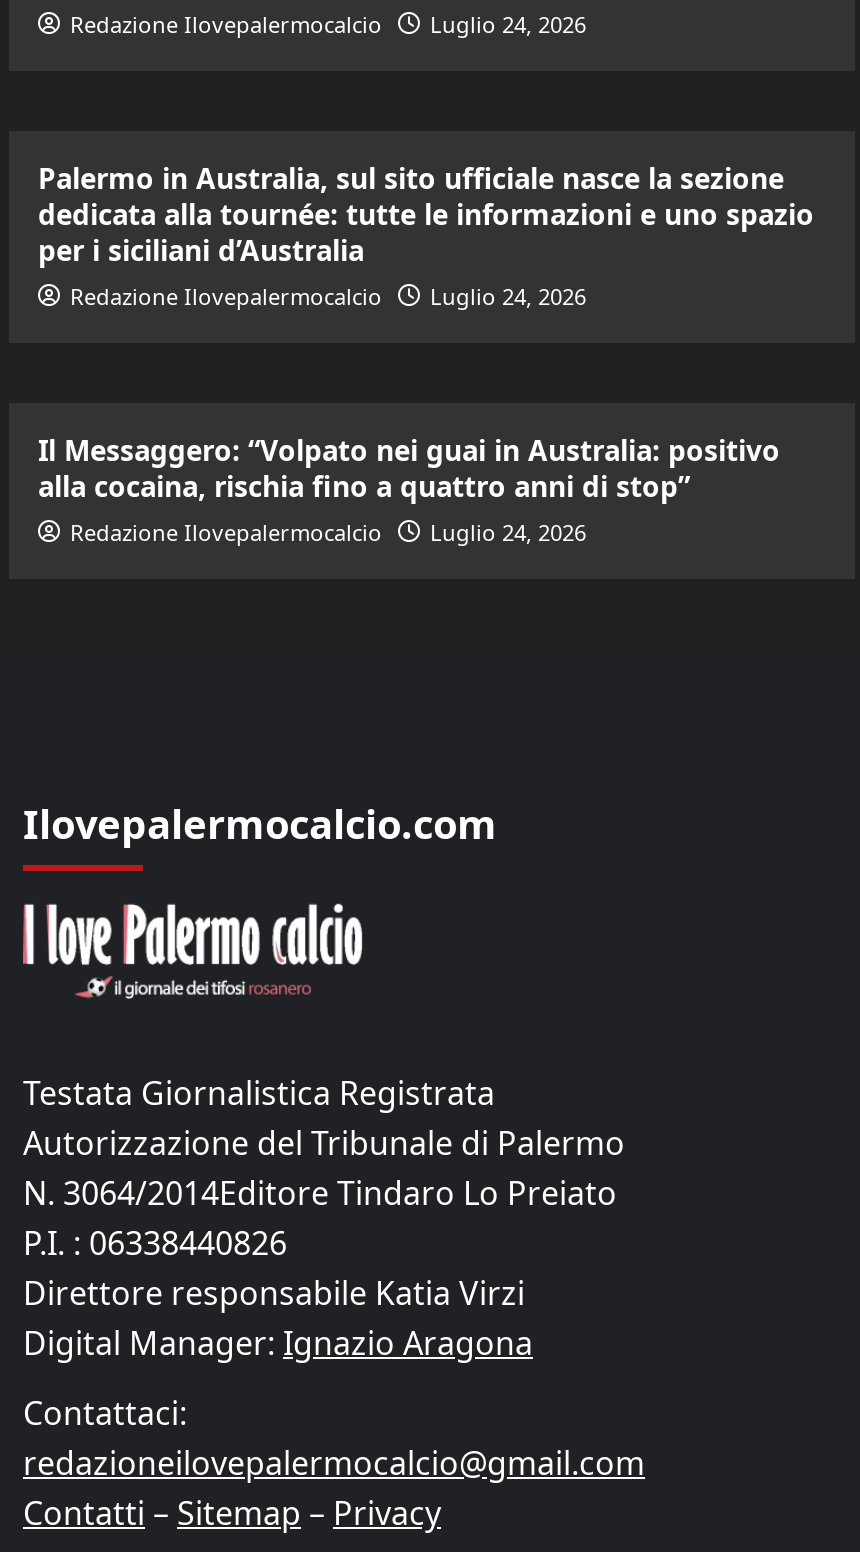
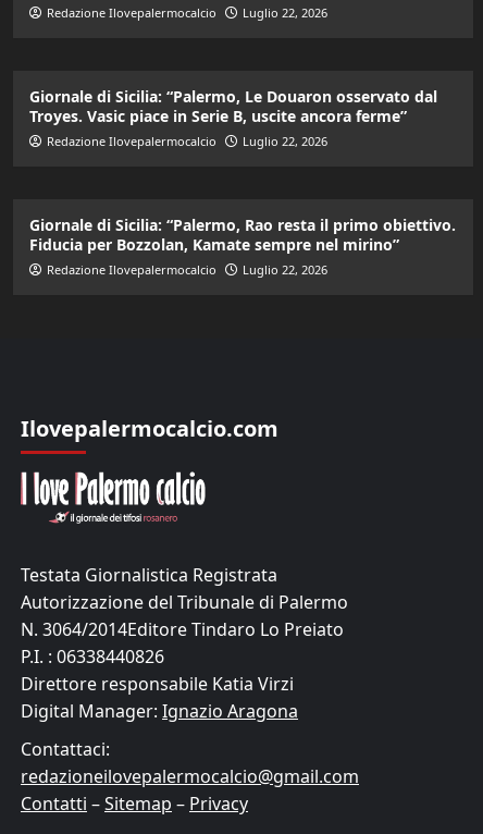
- Redazione Ilovepalermocalcio Luglio 24, 2026
+ Redazione Ilovepalermocalcio Luglio 22, 2026

- Palermo in Australia, sul sito ufficiale nasce la sezione
- dedicata alla tournée: tutte le informazioni e uno spazio
- per i siciliani d’Australia
+ Giornale di Sicilia: “Palermo, Le Douaron osservato dal
+ Troyes. Vasic piace in Serie B, uscite ancora ferme”

- Redazione Ilovepalermocalcio Luglio 24, 2026
+ Redazione Ilovepalermocalcio Luglio 22, 2026

- Il Messaggero: “Volpato nei guai in Australia: positivo
- alla cocaina, rischia fino a quattro anni di stop”
+ Giornale di Sicilia: “Palermo, Rao resta il primo obiettivo.
+ Fiducia per Bozzolan, Kamate sempre nel mirino”

- Redazione Ilovepalermocalcio Luglio 24, 2026
+ Redazione Ilovepalermocalcio Luglio 22, 2026
